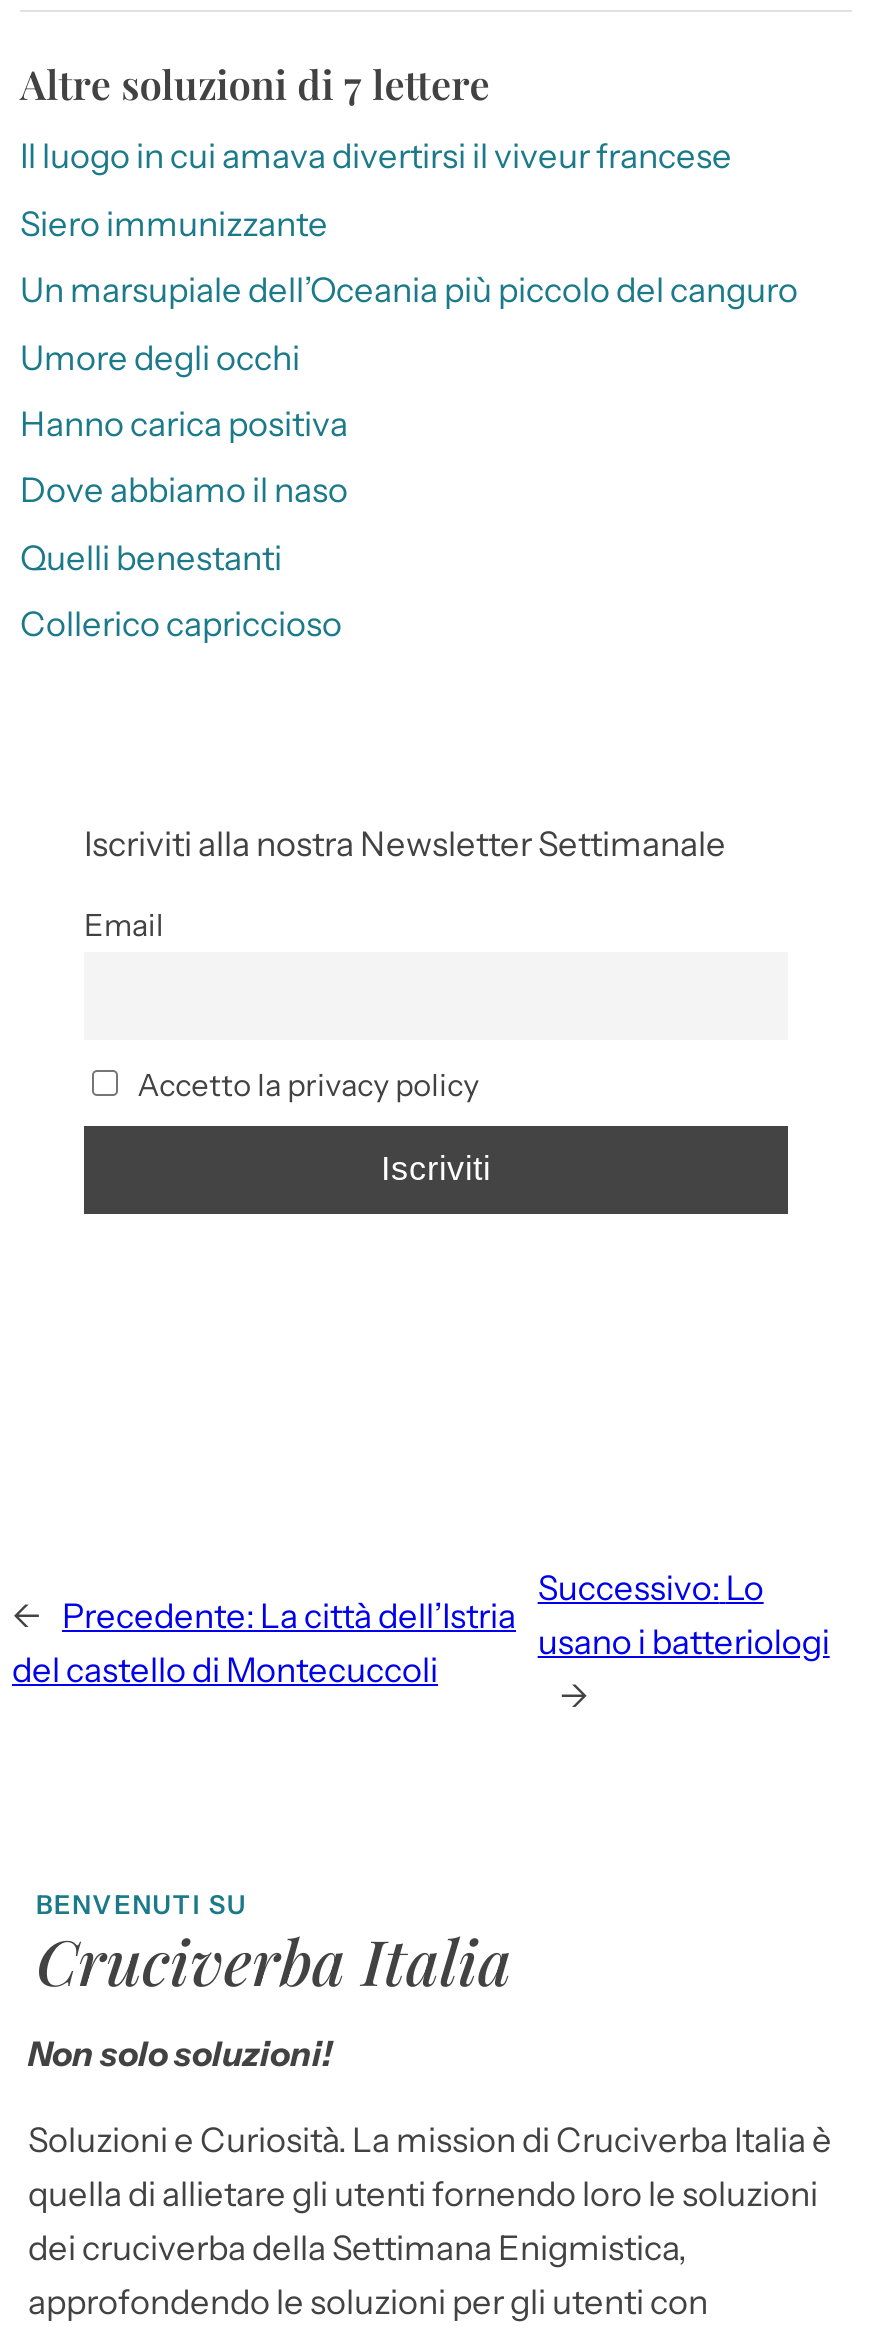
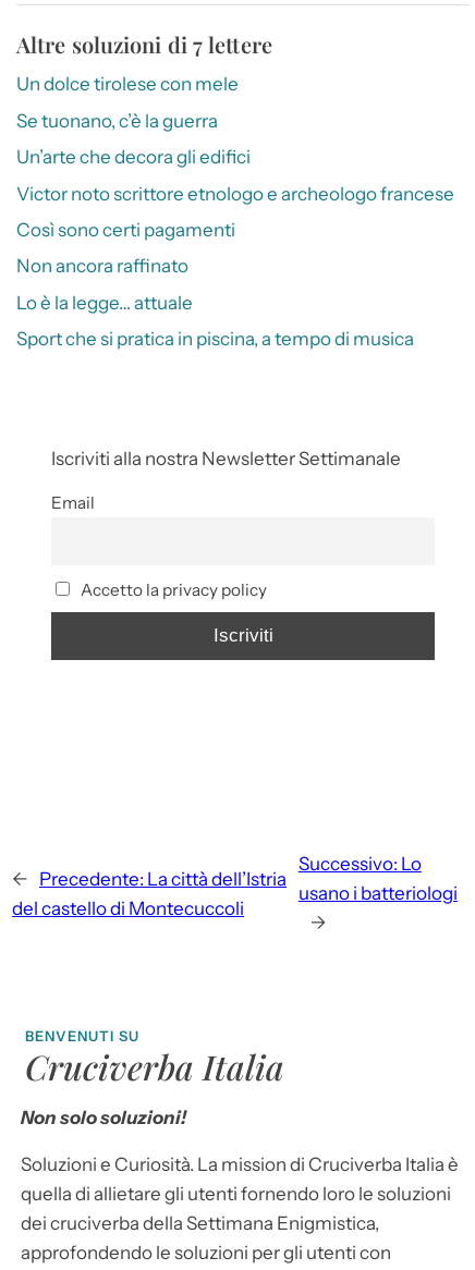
- Il luogo in cui amava divertirsi il viveur francese
+ Un dolce tirolese con mele

- Siero immunizzante
+ Se tuonano, c’è la guerra

- Un marsupiale dell’Oceania più piccolo del canguro
+ Un’arte che decora gli edifici

- Umore degli occhi
+ Victor noto scrittore etnologo e archeologo francese

- Hanno carica positiva
+ Così sono certi pagamenti

- Dove abbiamo il naso
+ Non ancora raffinato

- Quelli benestanti
+ Lo è la legge… attuale

- Collerico capriccioso
+ Sport che si pratica in piscina, a tempo di musica
